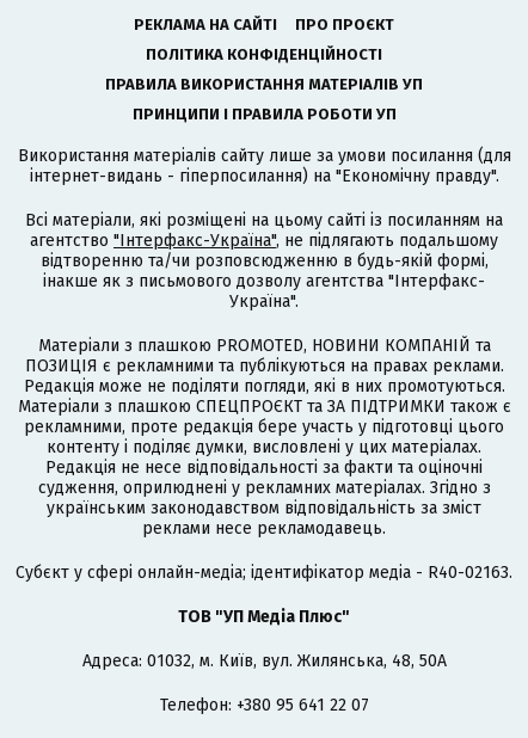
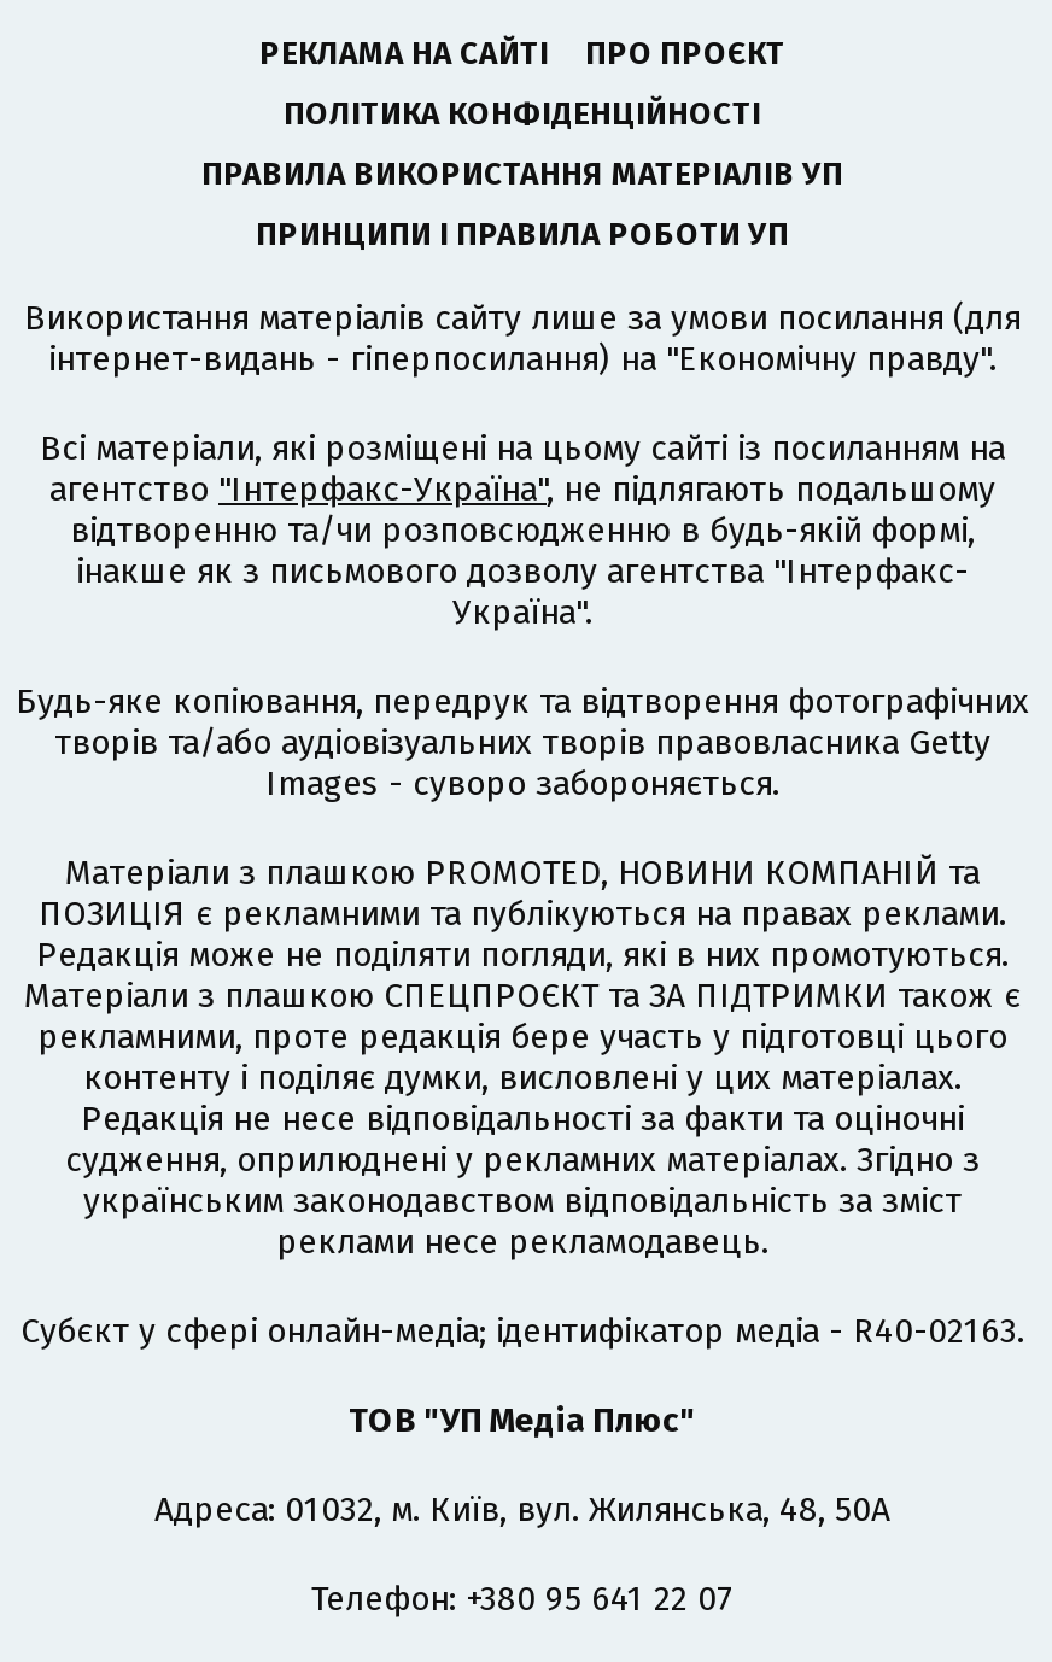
+ Будь-яке копіювання, передрук та відтворення фотографічних
+ творів та/або аудіовізуальних творів правовласника Getty
+ Images - суворо забороняється.
